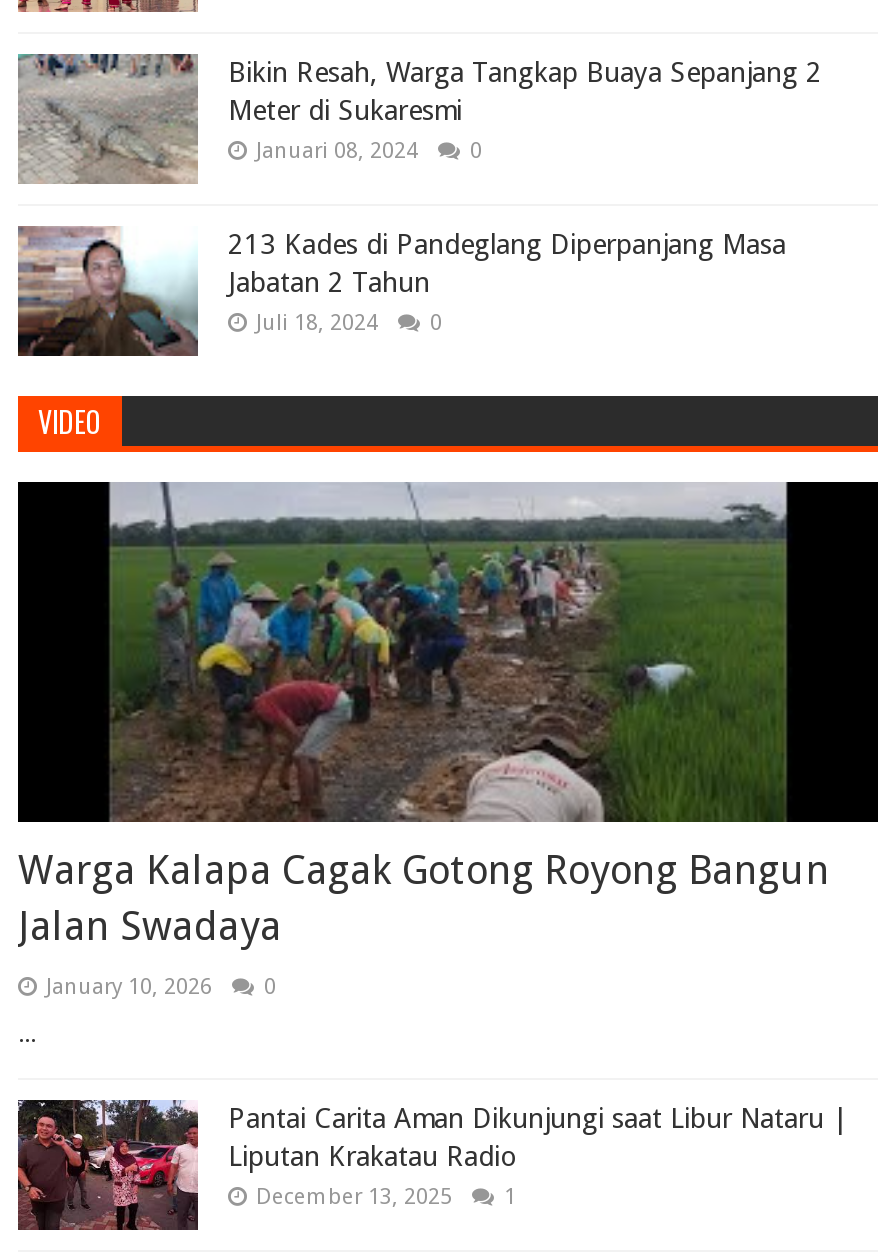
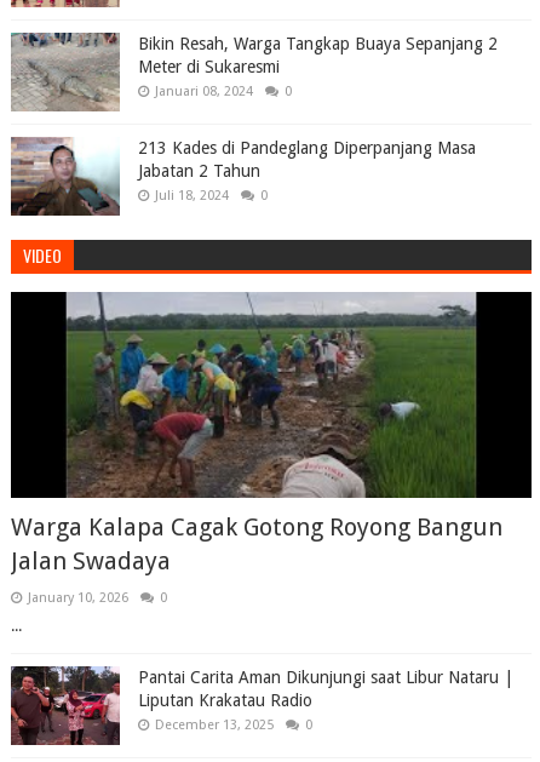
- December 13, 2025 1
+ December 13, 2025 0
